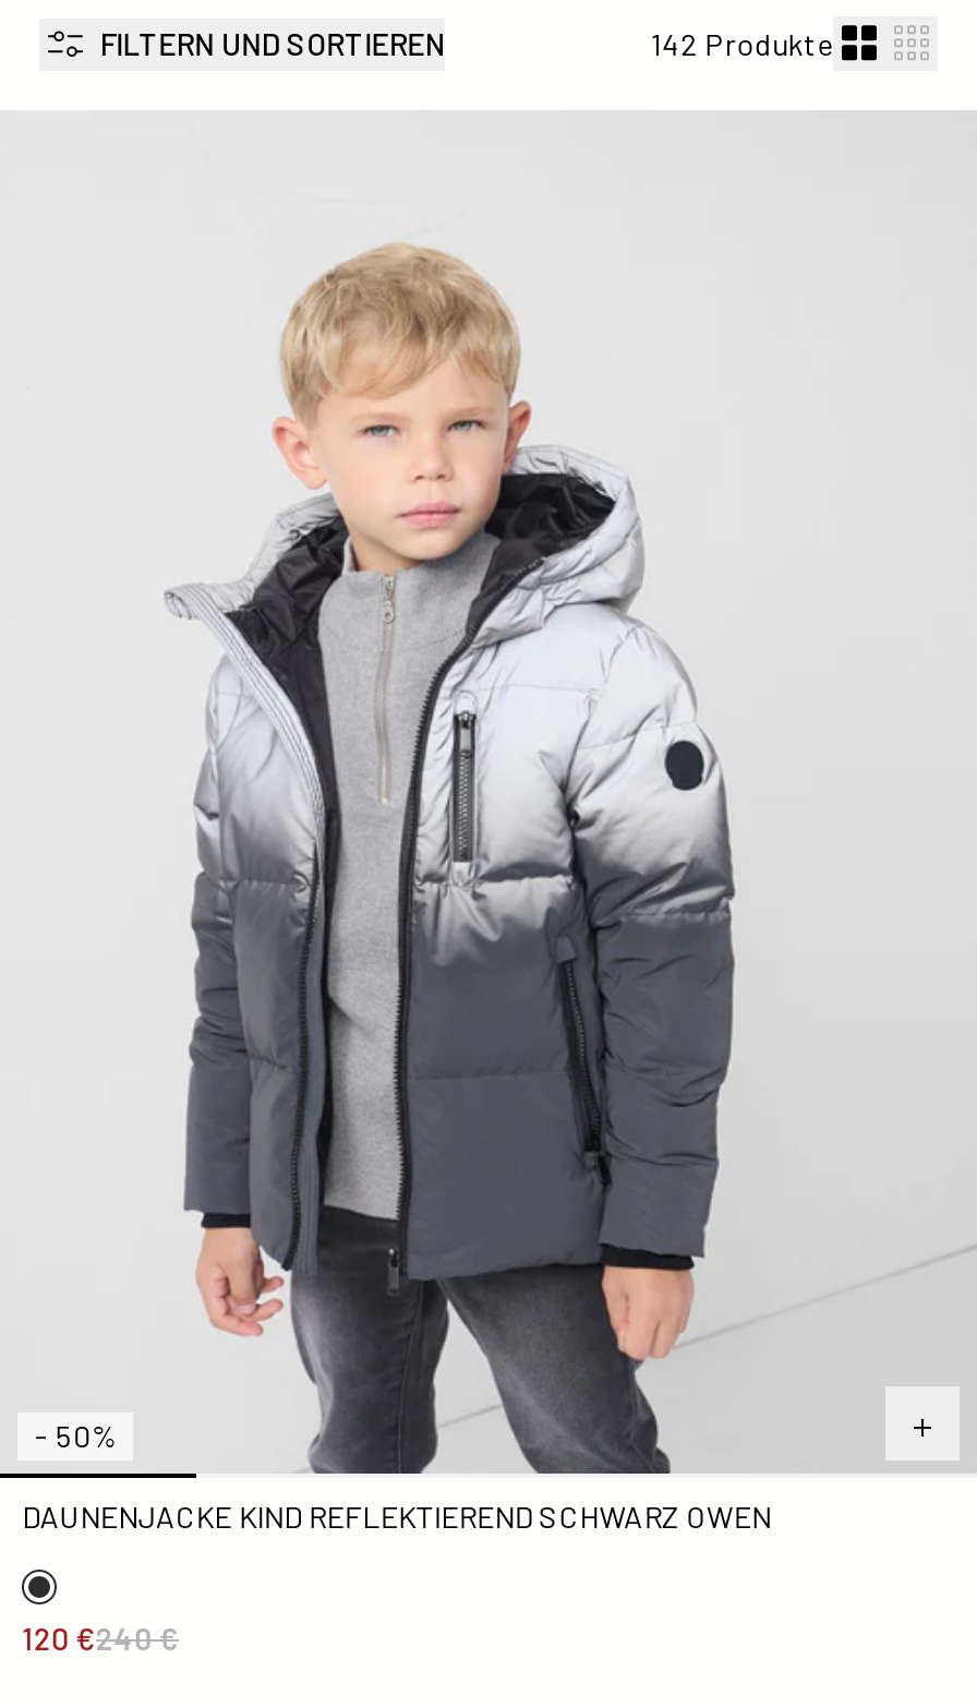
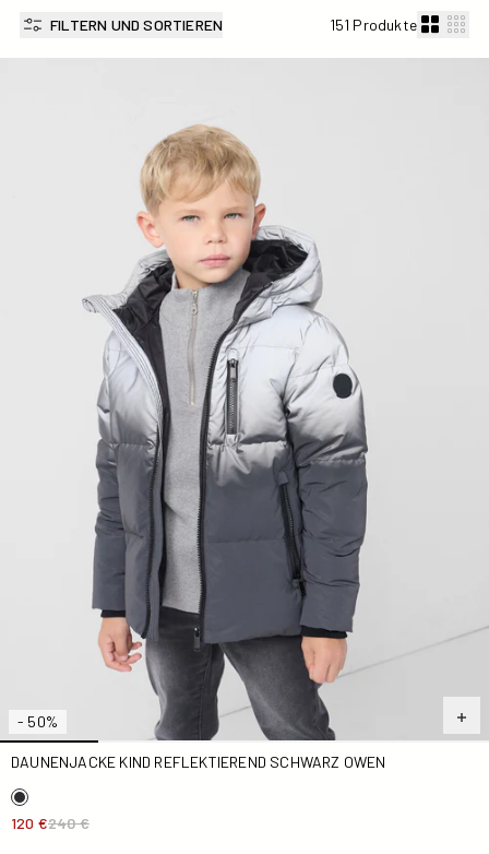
- 142 Produkte
+ 151 Produkte
